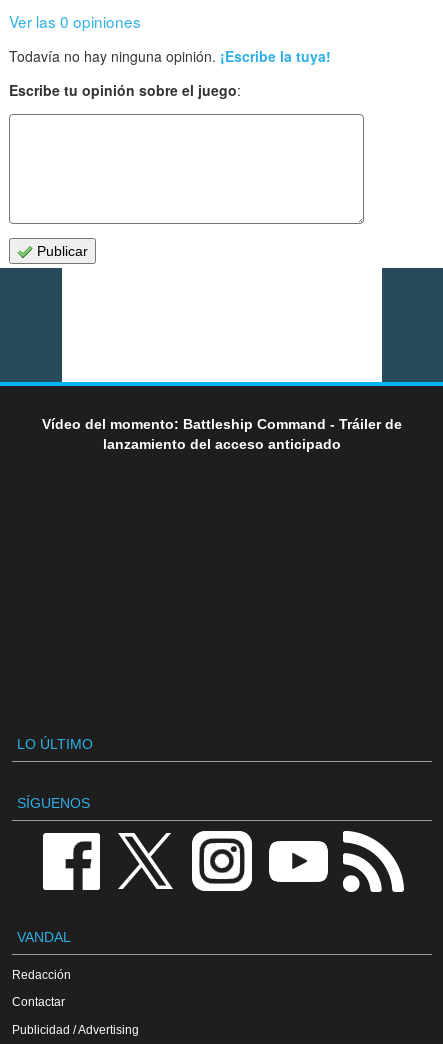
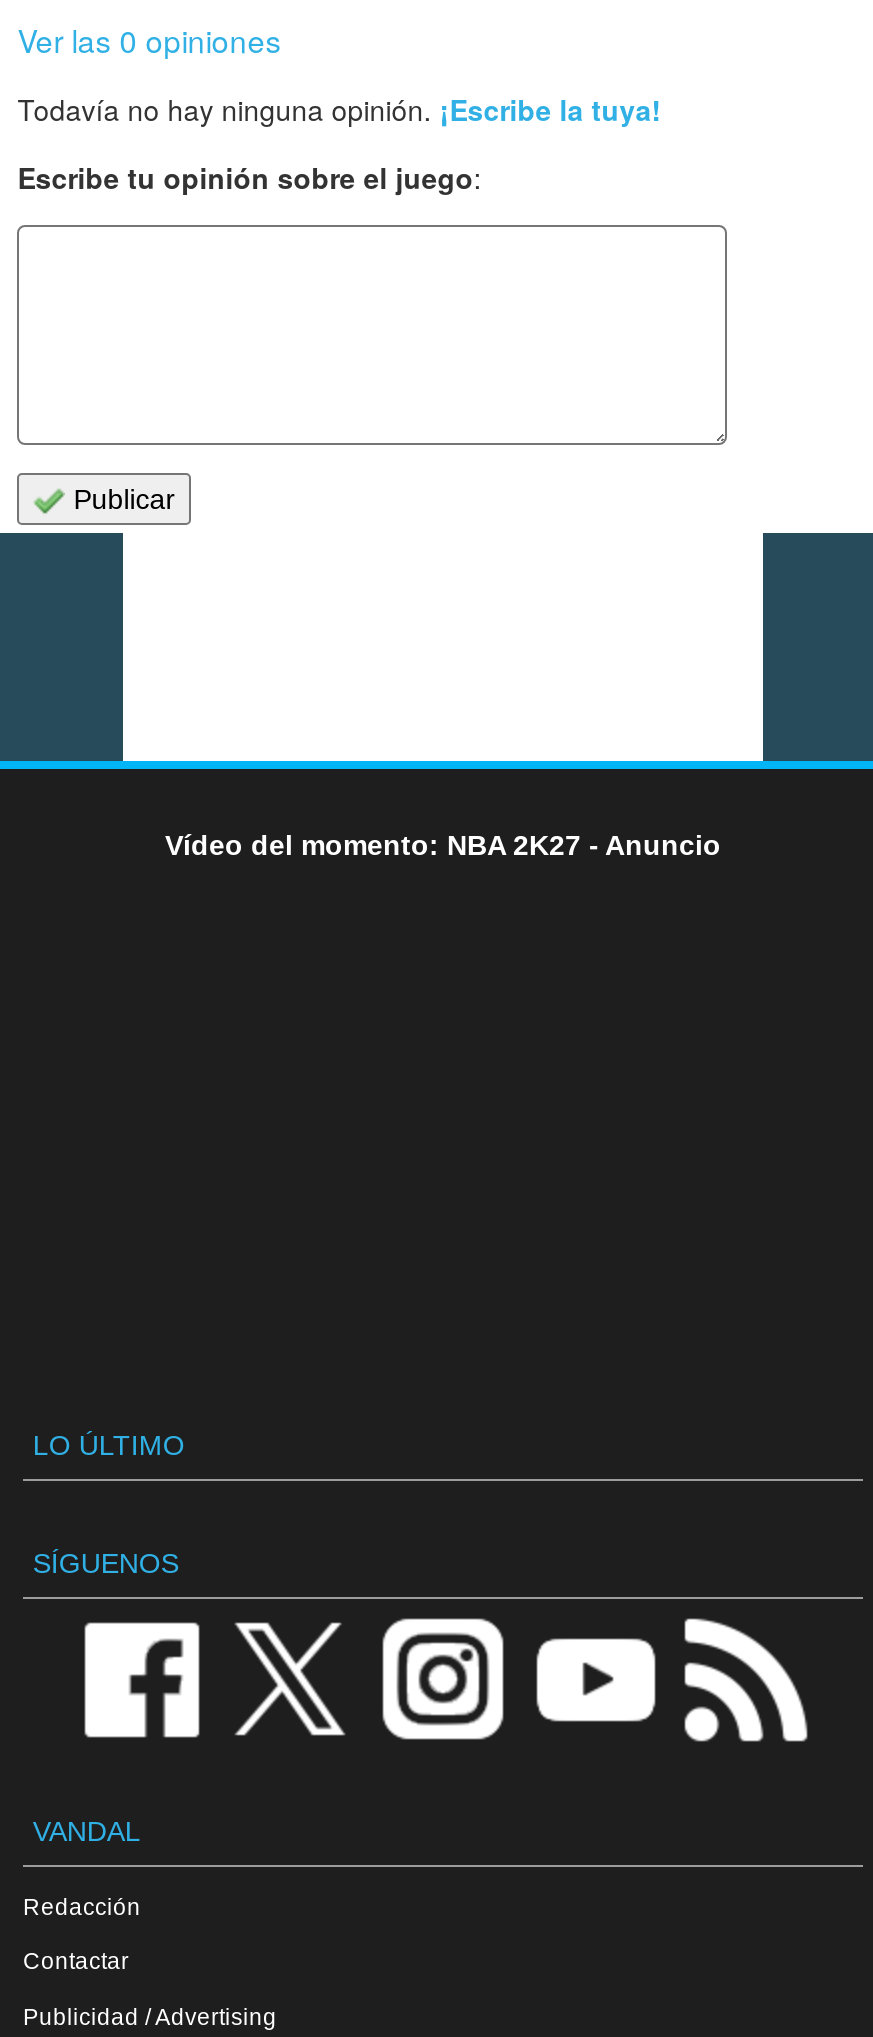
- Vídeo del momento: Battleship Command - Tráiler de
- lanzamiento del acceso anticipado
+ Vídeo del momento: NBA 2K27 - Anuncio
